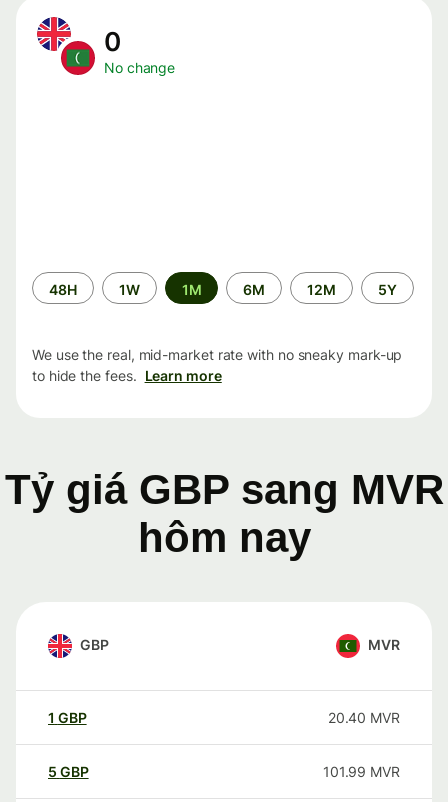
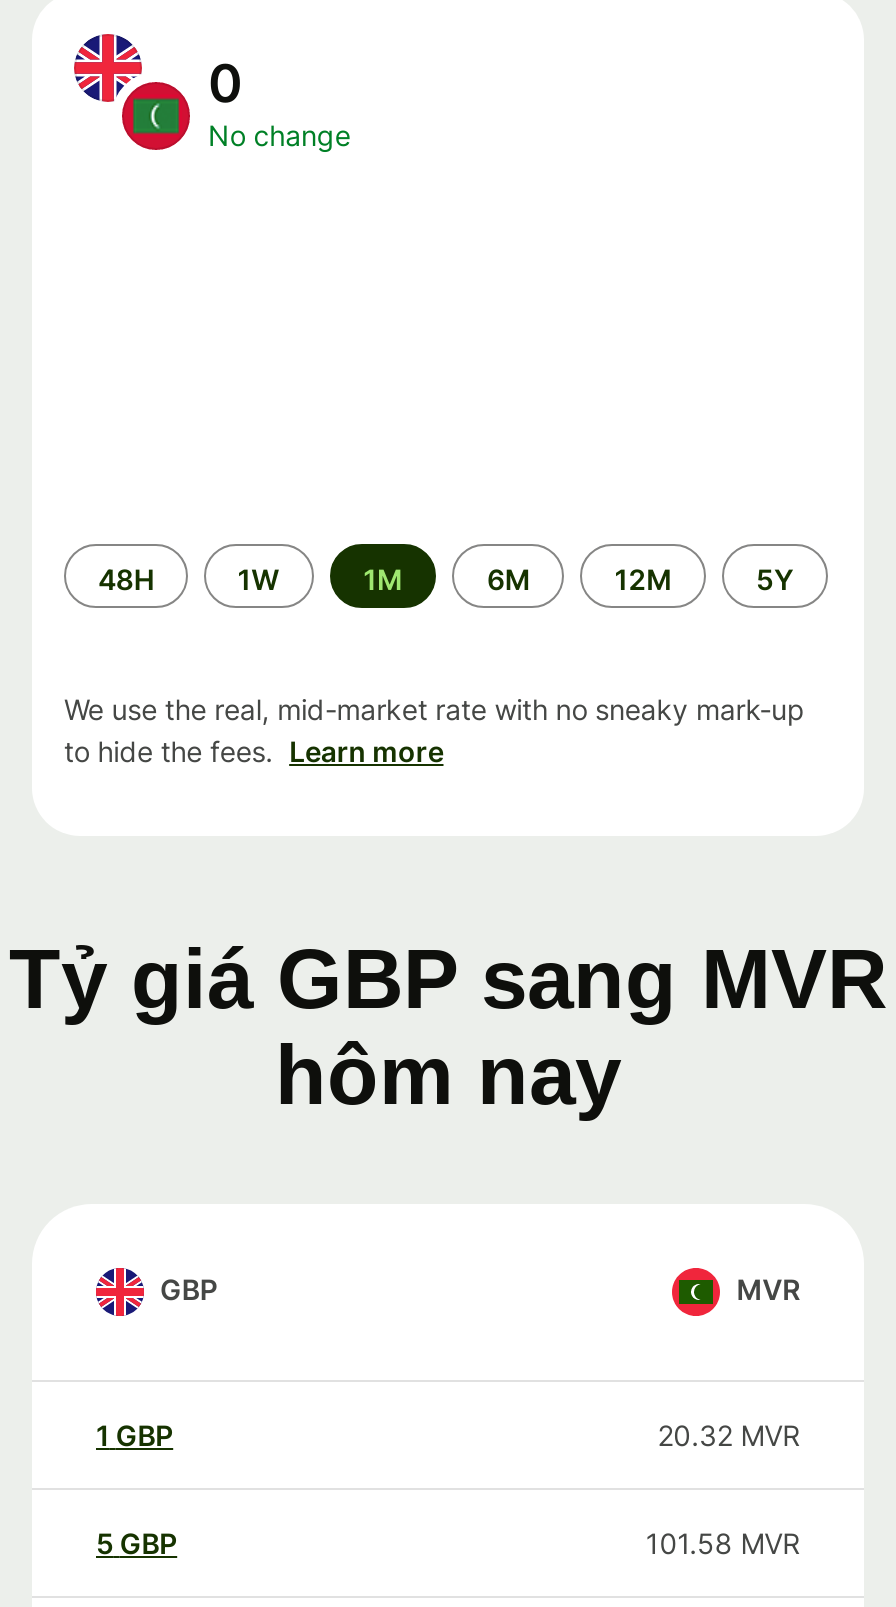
- 20.40 MVR
+ 20.32 MVR

- 101.99 MVR
+ 101.58 MVR
